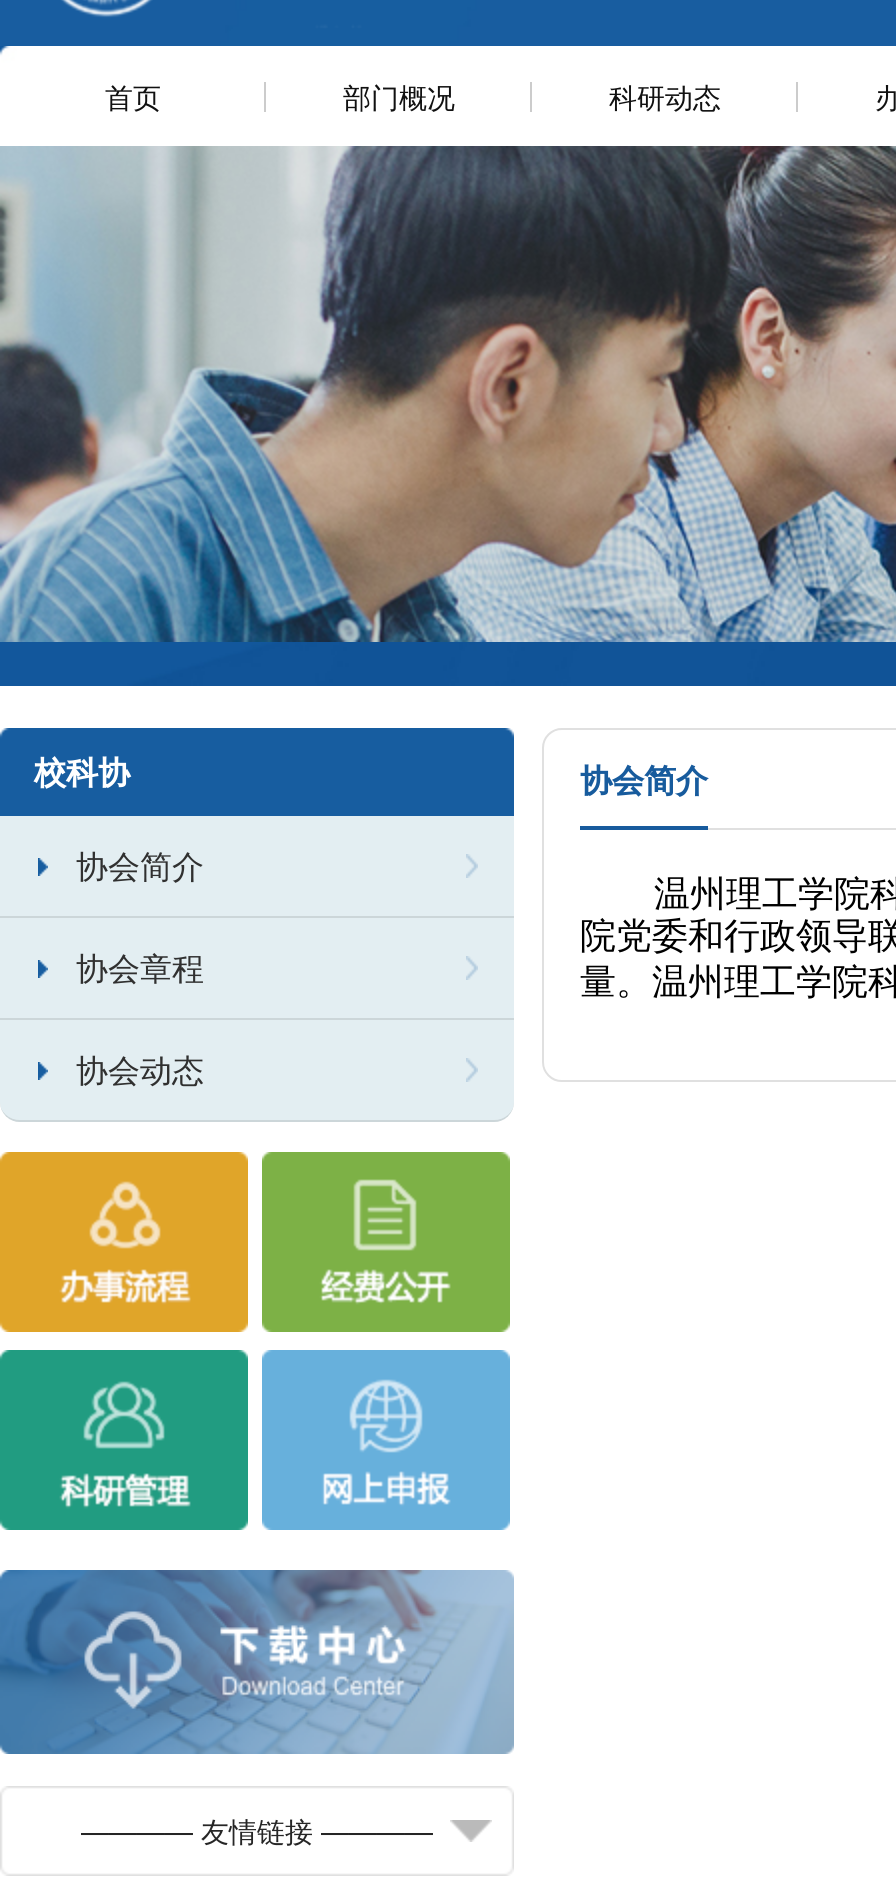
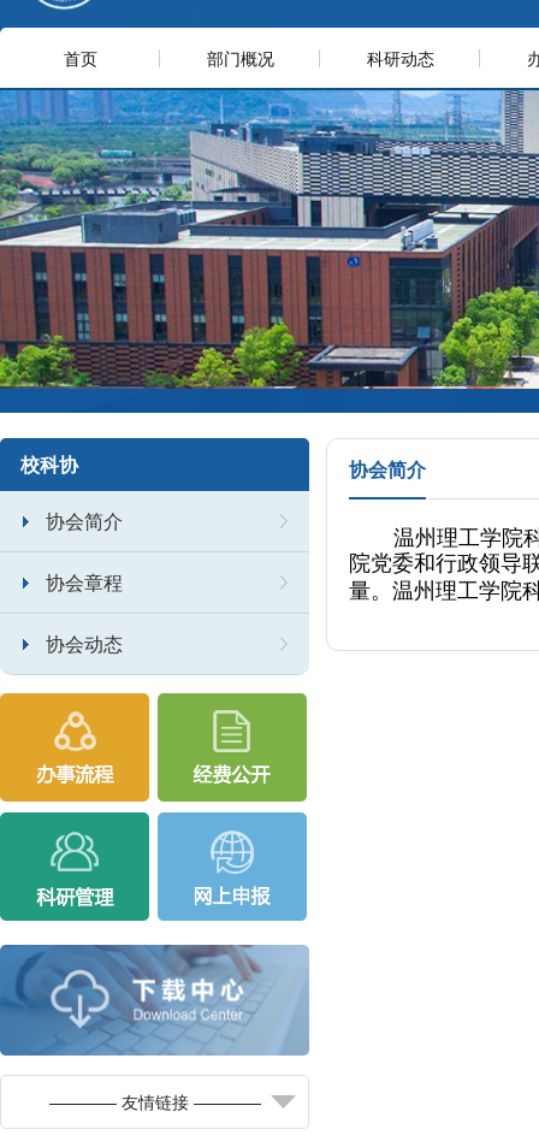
- [image]
+ [image]
